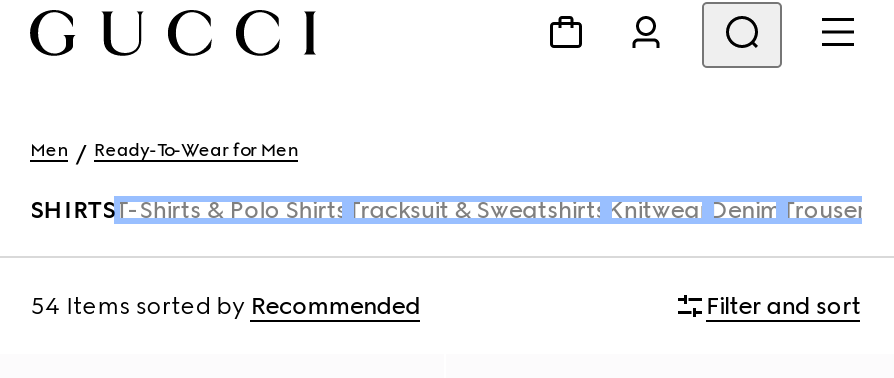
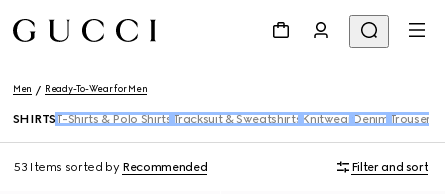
- 54 Items sorted by Recommended
+ 53 Items sorted by Recommended
